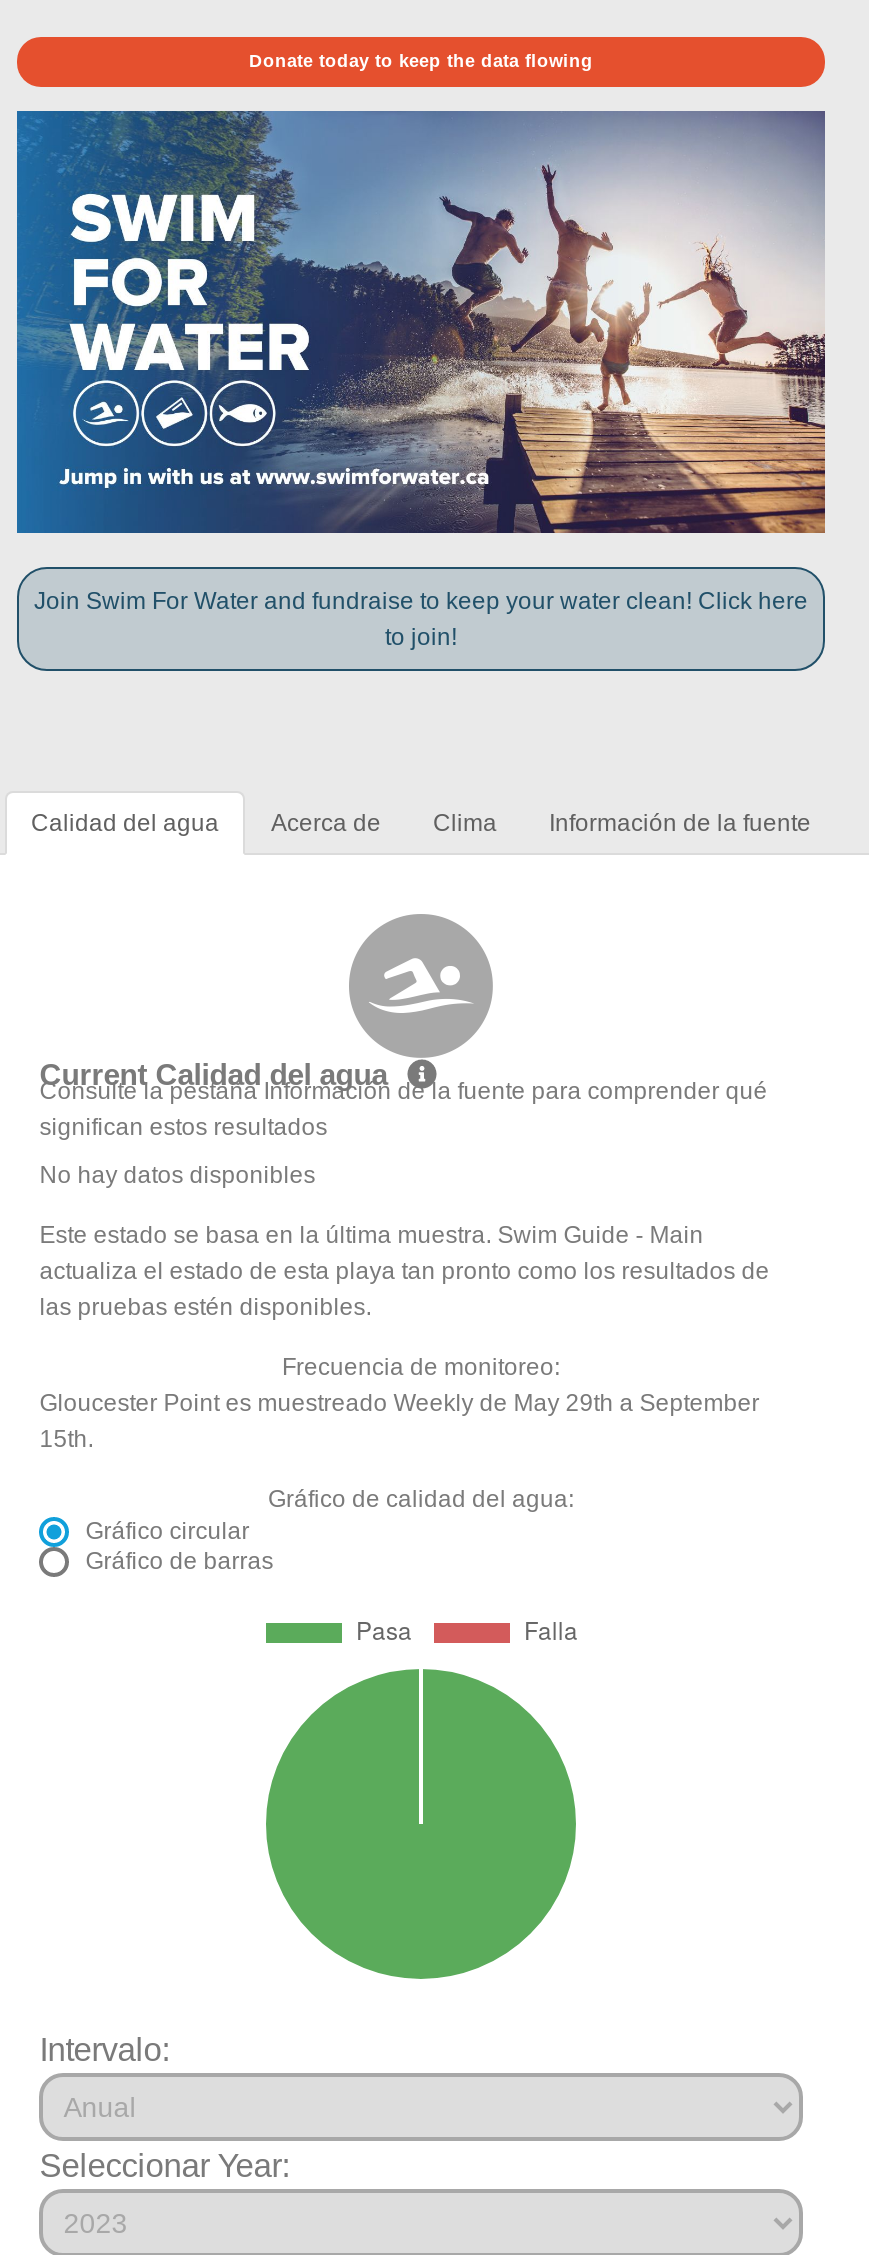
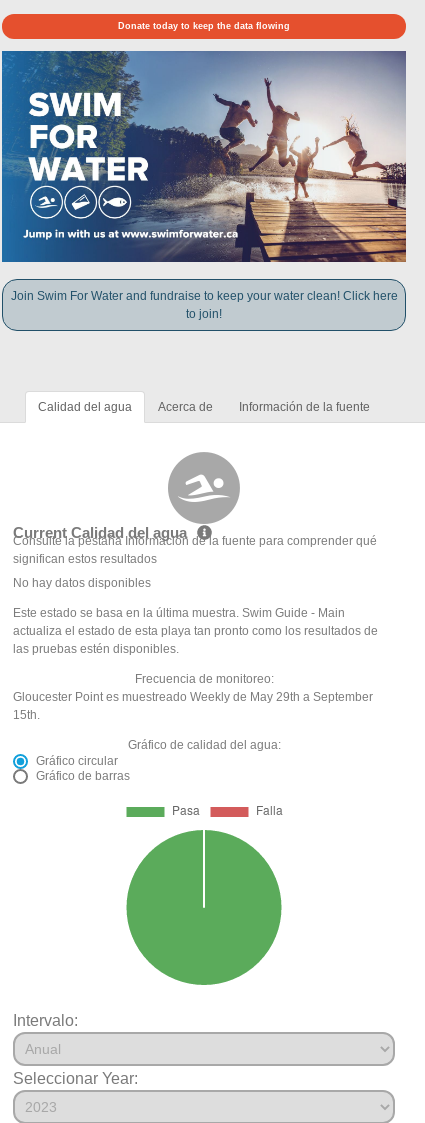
- Clima
